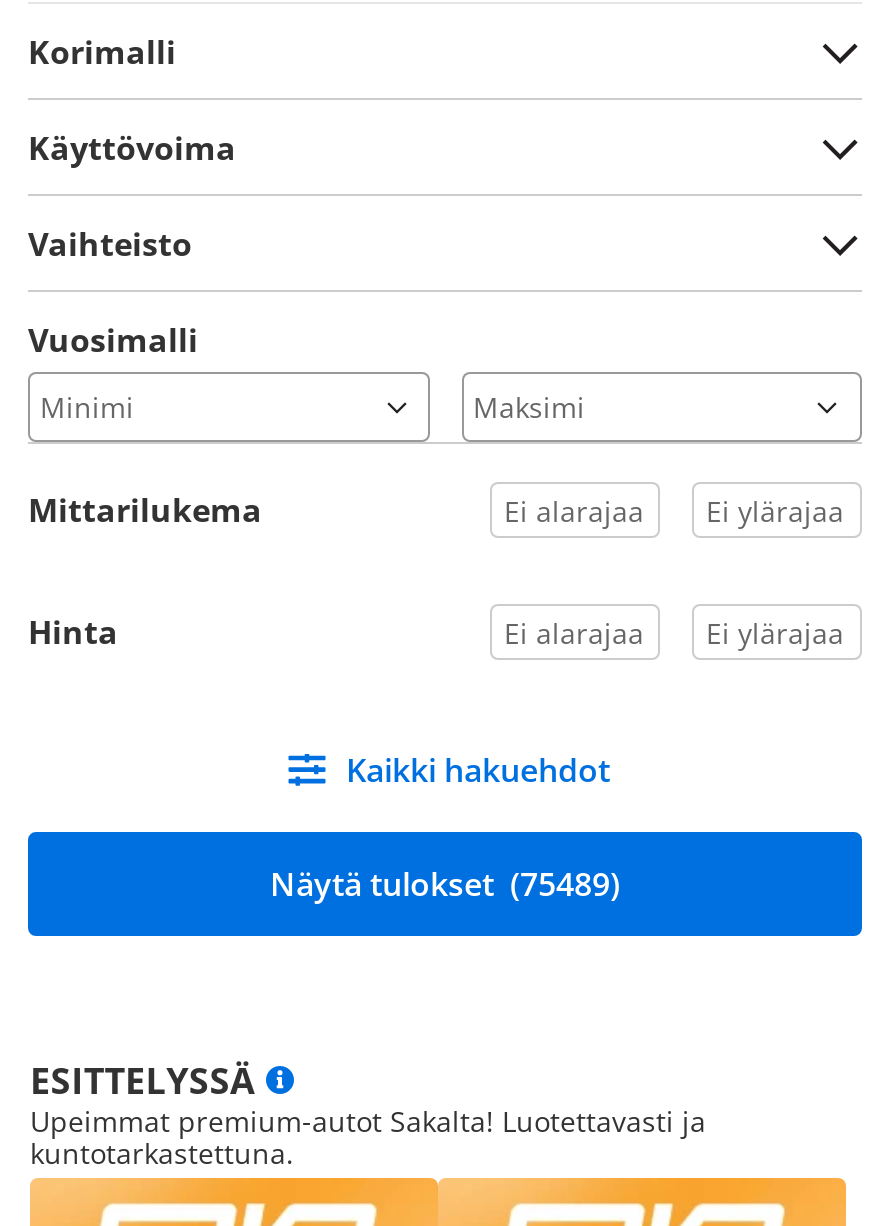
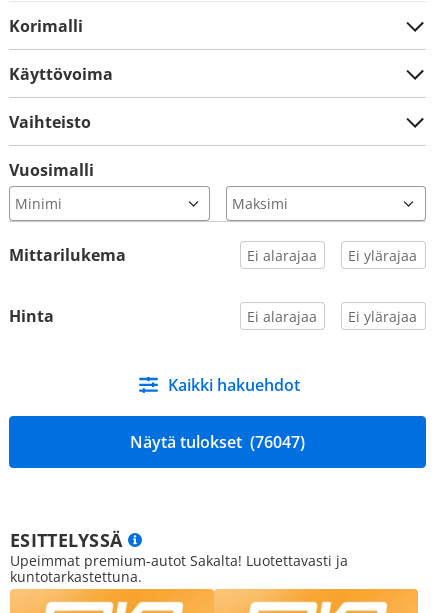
- Näytä tulokset (75489)
+ Näytä tulokset (76047)
